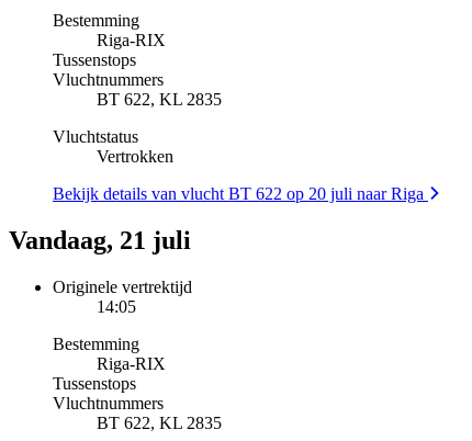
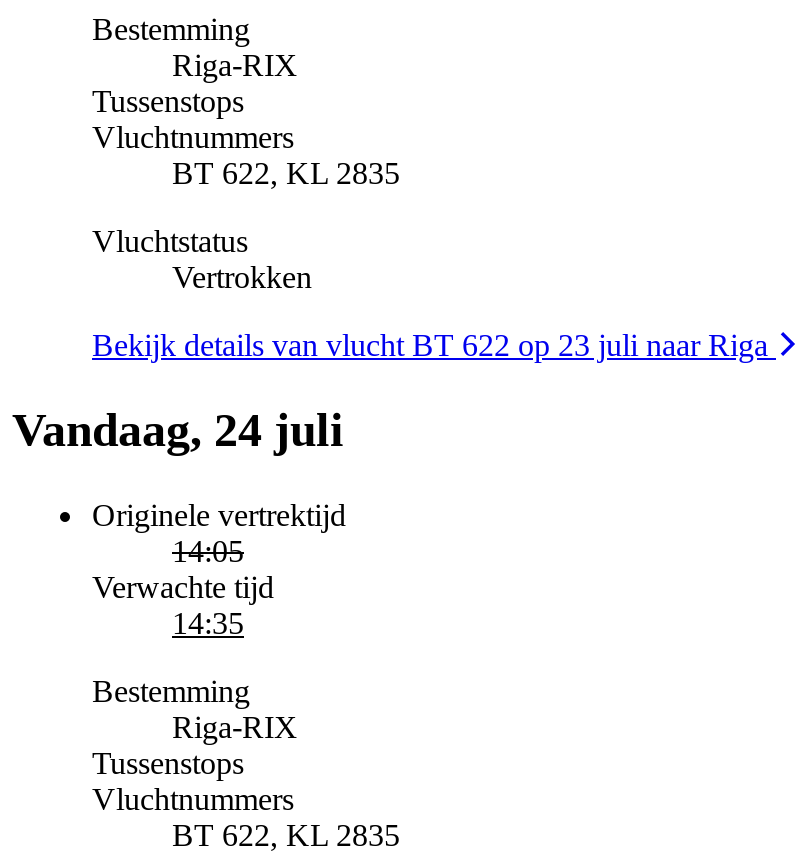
- Bekijk details van vlucht BT 622 op 20 juli naar Riga
+ Bekijk details van vlucht BT 622 op 23 juli naar Riga

- Vandaag, 21 juli
+ Vandaag, 24 juli

+ Verwachte tijd
+ 14:35
